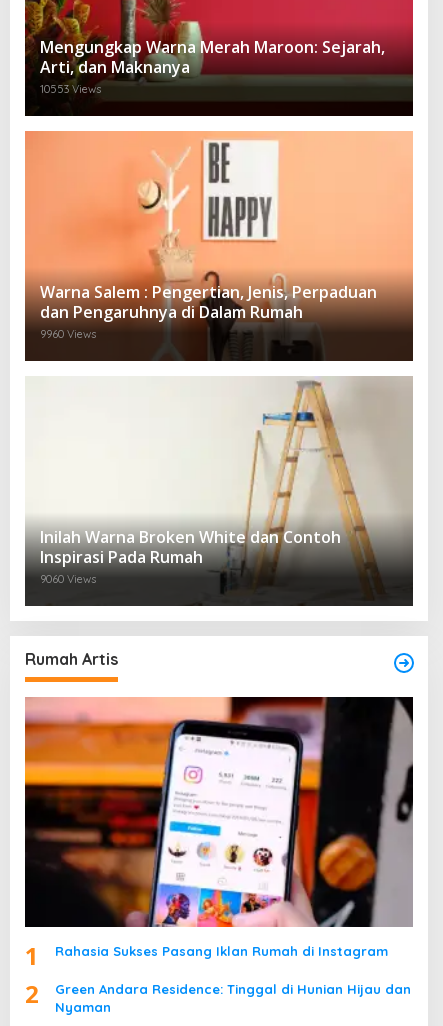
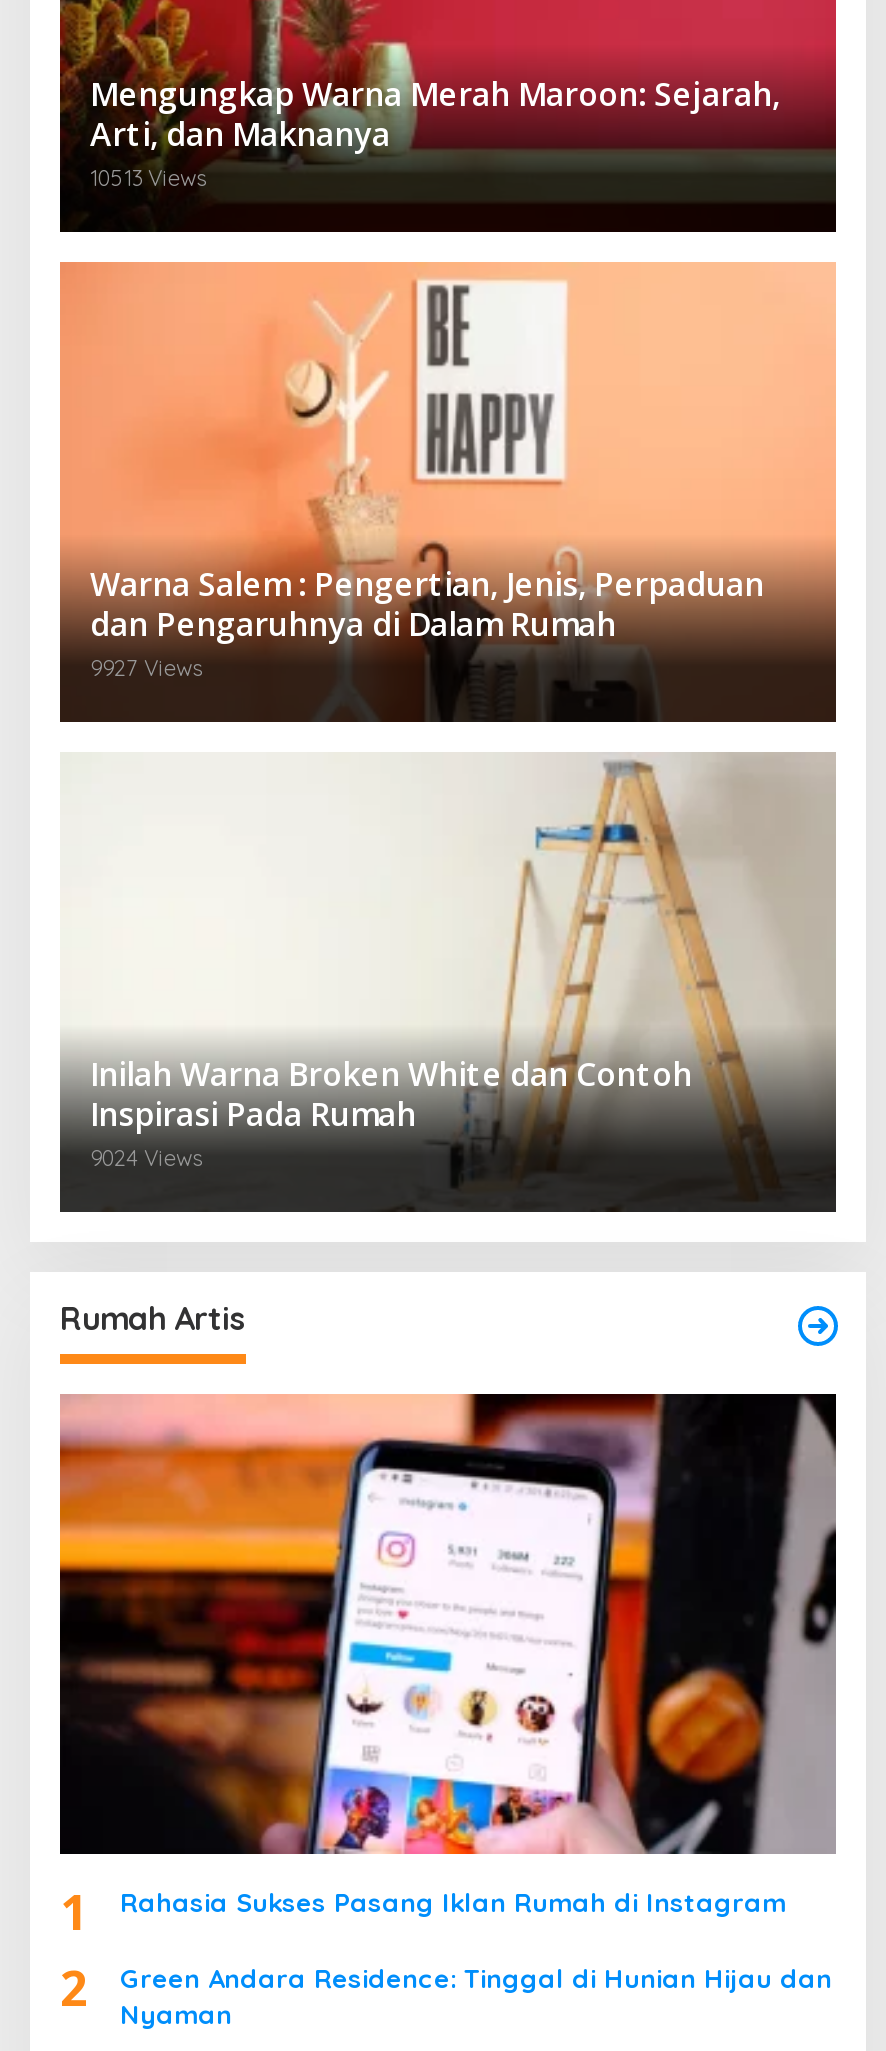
- 10553 Views
+ 10513 Views

- 9960 Views
+ 9927 Views

- 9060 Views
+ 9024 Views
